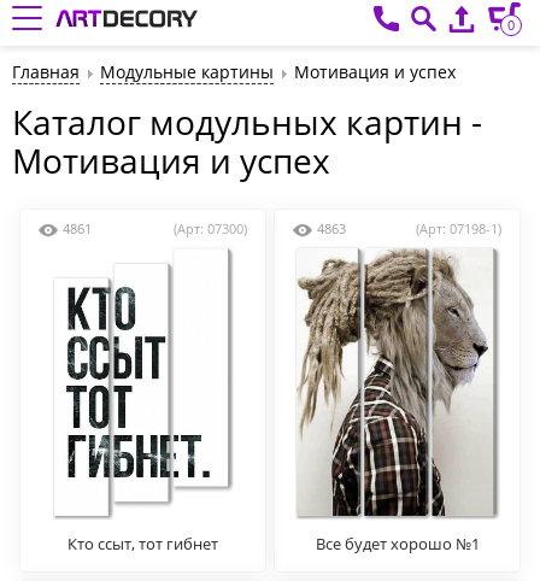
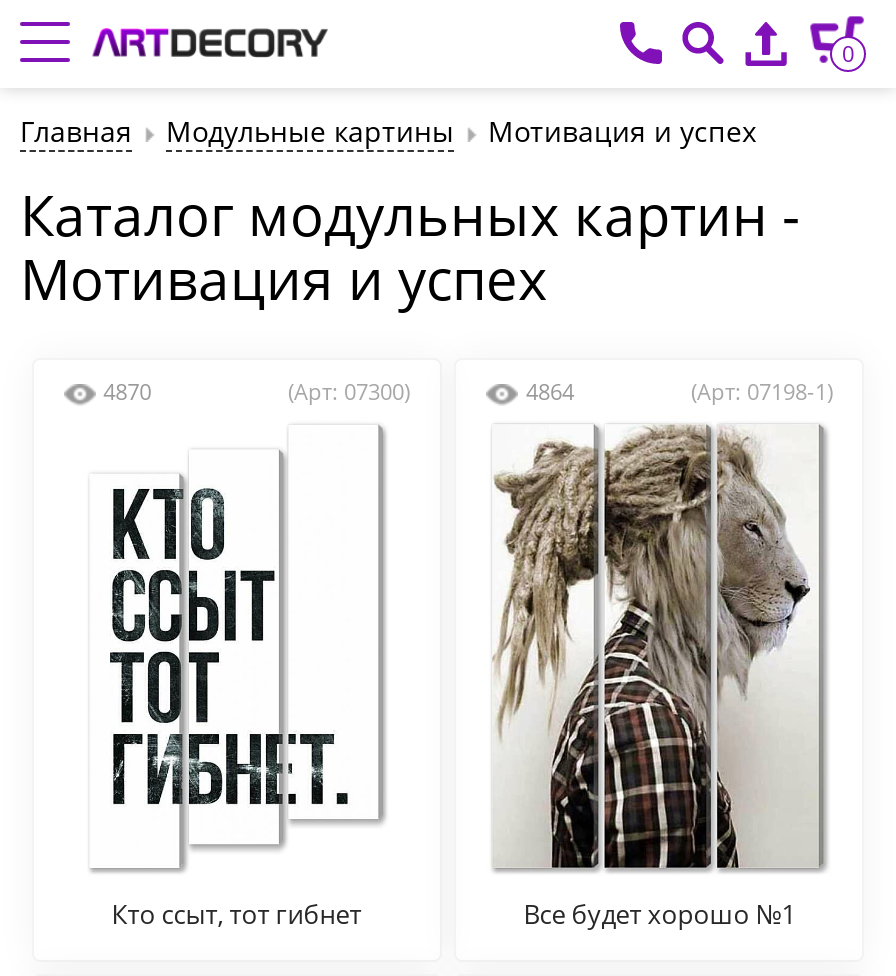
- 4861
+ 4870

- 4863
+ 4864
